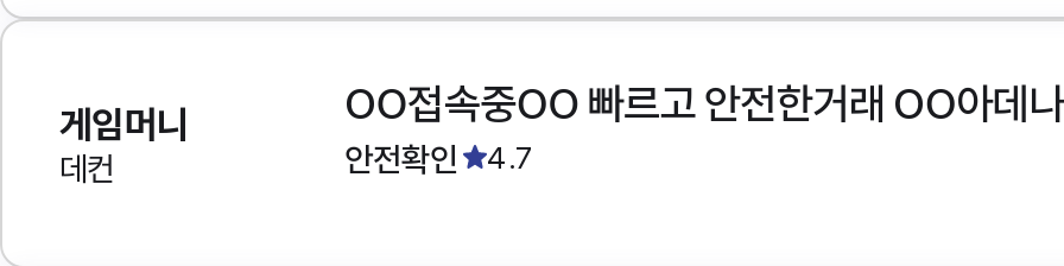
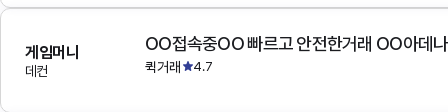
- 안전확인
+ 퀵거래
